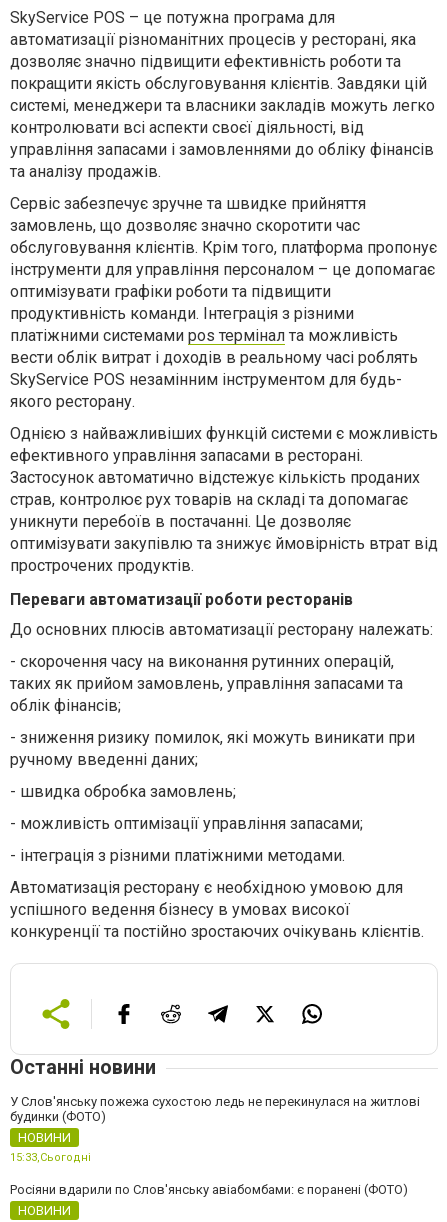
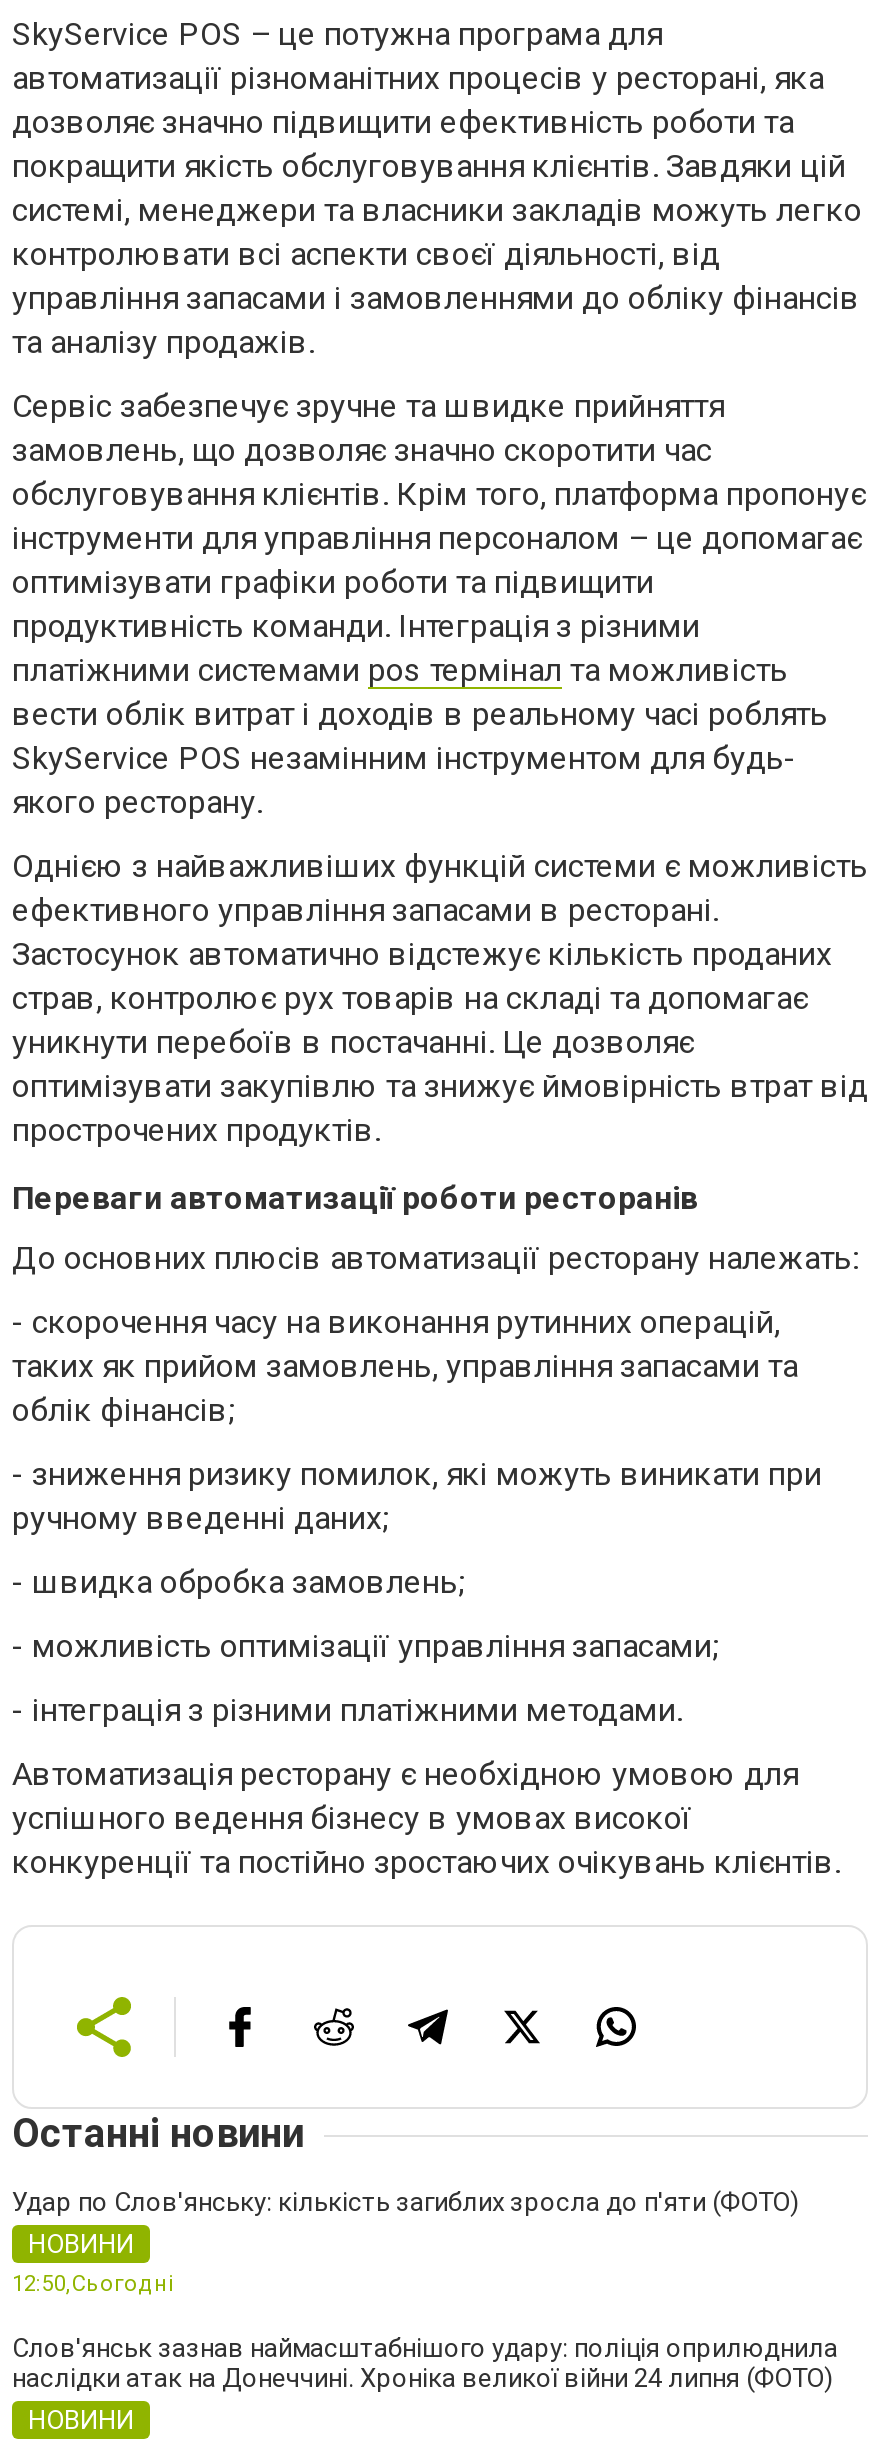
- У Слов'янську пожежа сухостою ледь не перекинулася на житлові
- будинки (ФОТО)
+ Удар по Слов'янську: кількість загиблих зросла до п'яти (ФОТО)

- 15:33,Сьогодні
+ 12:50,Сьогодні

- Росіяни вдарили по Слов'янську авіабомбами: є поранені (ФОТО)
+ Слов'янськ зазнав наймасштабнішого удару: поліція оприлюднила
+ наслідки атак на Донеччині. Хроніка великої війни 24 липня (ФОТО)
